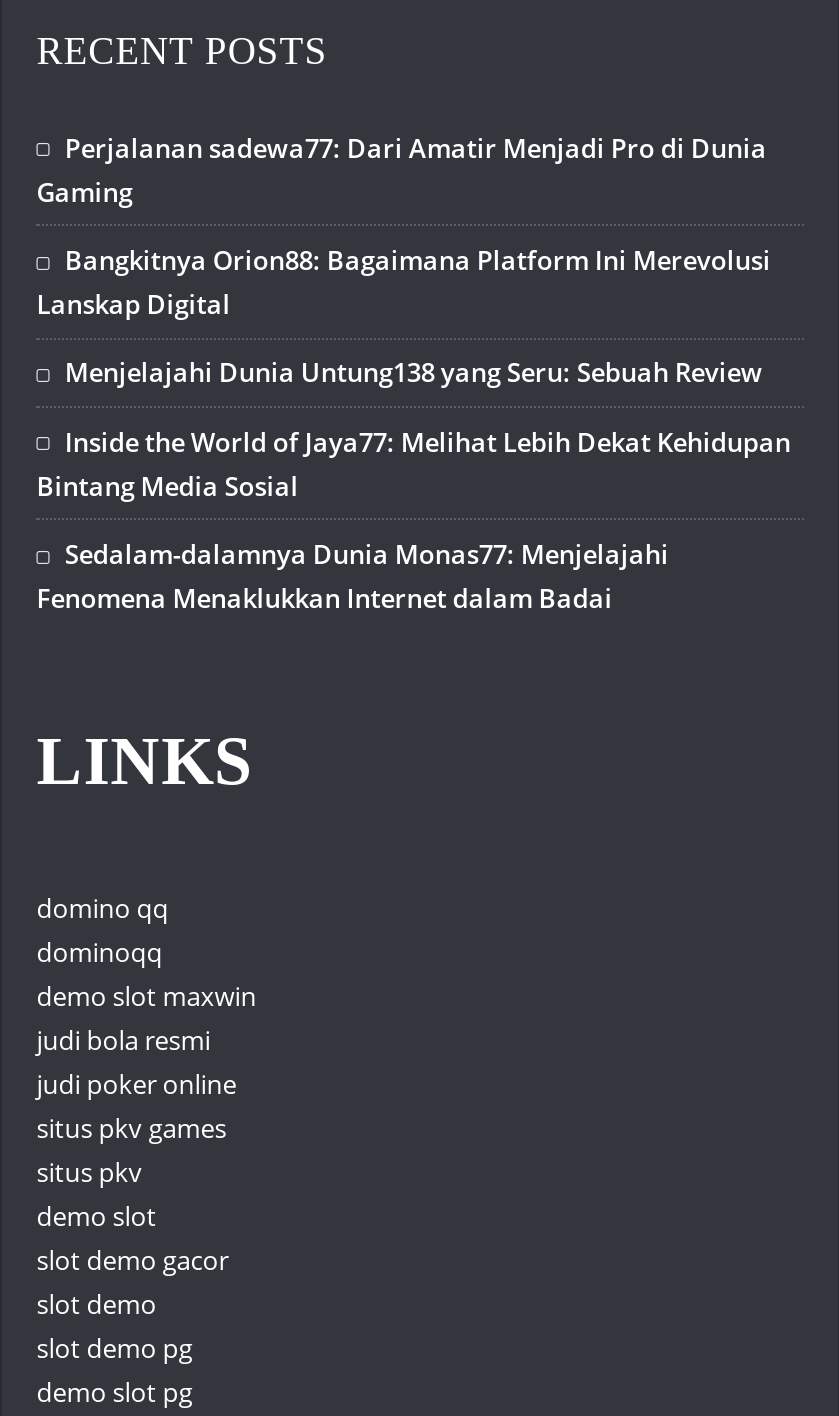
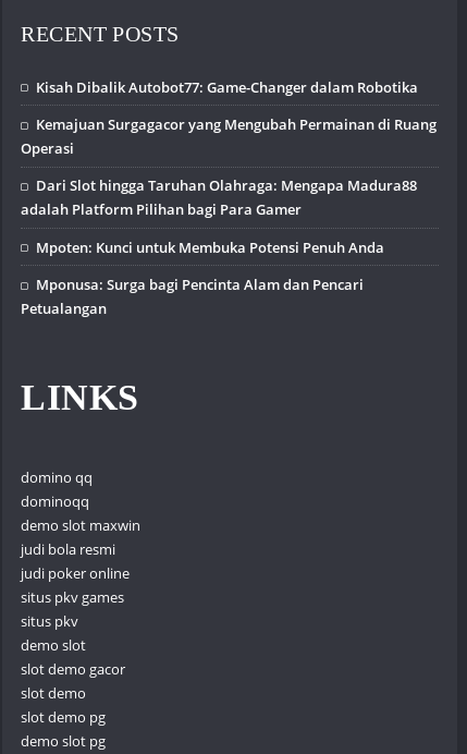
- Perjalanan sadewa77: Dari Amatir Menjadi Pro di Dunia
- Gaming
+ Kisah Dibalik Autobot77: Game-Changer dalam Robotika

- Bangkitnya Orion88: Bagaimana Platform Ini Merevolusi
- Lanskap Digital
+ Kemajuan Surgagacor yang Mengubah Permainan di Ruang
+ Operasi

- Menjelajahi Dunia Untung138 yang Seru: Sebuah Review
+ Dari Slot hingga Taruhan Olahraga: Mengapa Madura88
+ adalah Platform Pilihan bagi Para Gamer

- Inside the World of Jaya77: Melihat Lebih Dekat Kehidupan
- Bintang Media Sosial
+ Mpoten: Kunci untuk Membuka Potensi Penuh Anda

- Sedalam-dalamnya Dunia Monas77: Menjelajahi
- Fenomena Menaklukkan Internet dalam Badai
+ Mponusa: Surga bagi Pencinta Alam dan Pencari
+ Petualangan
